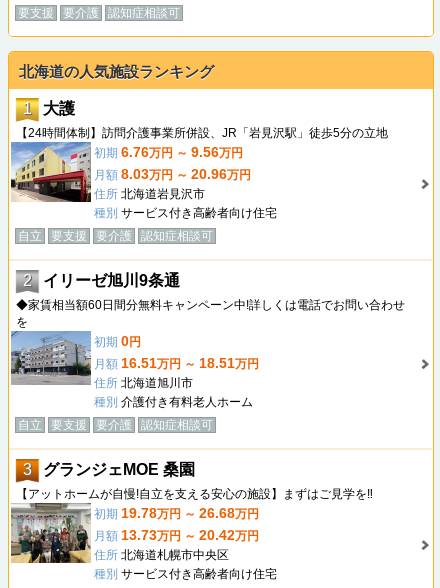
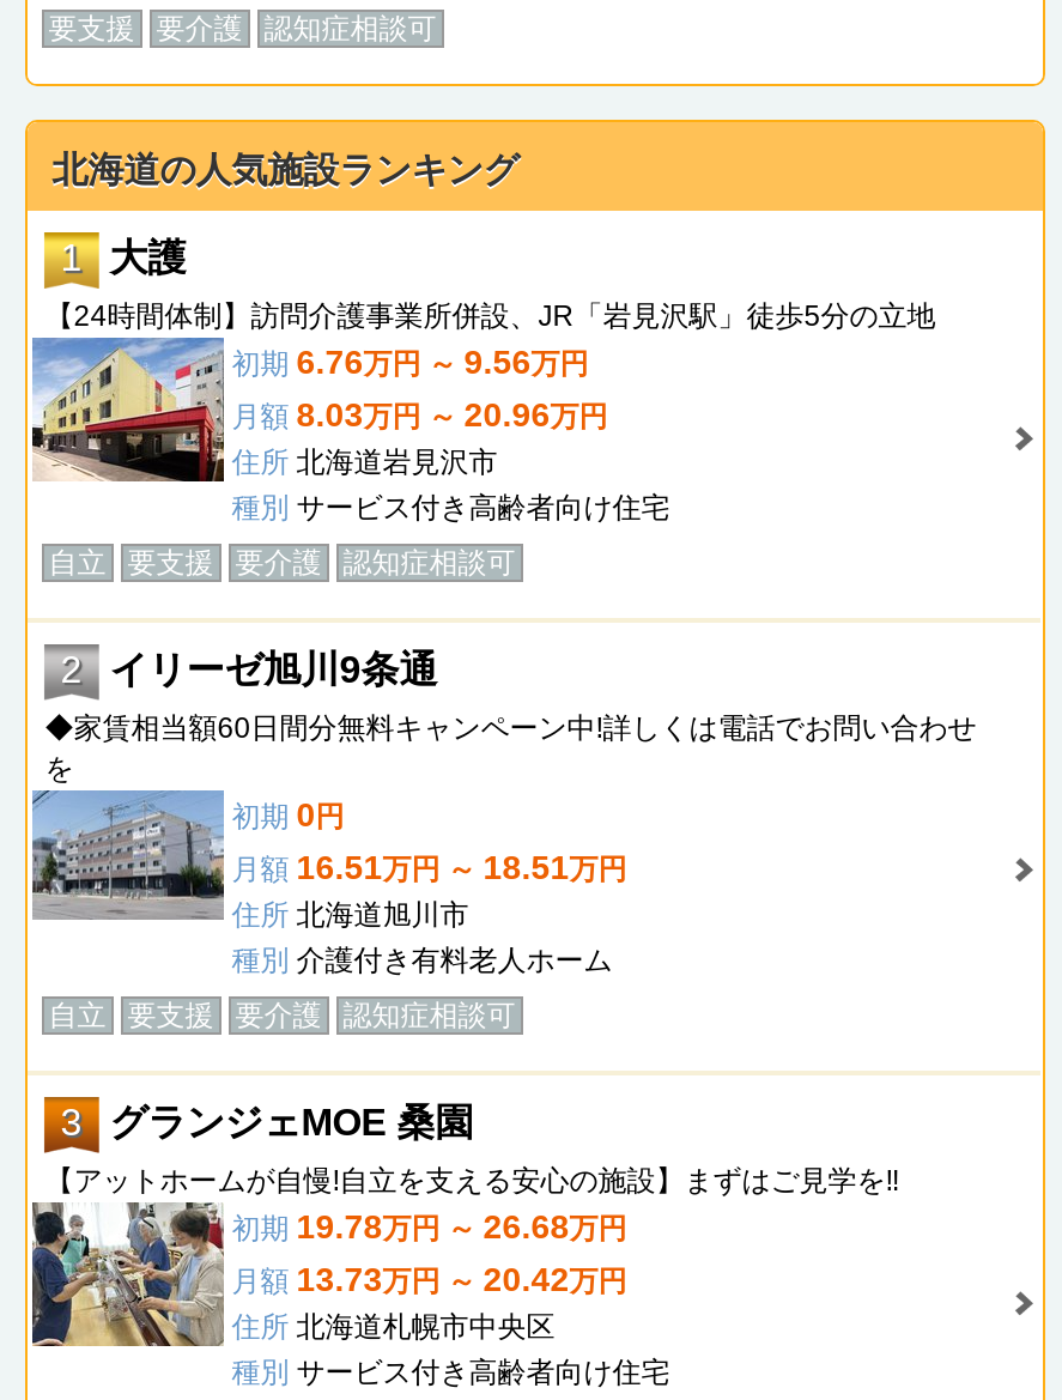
- [image]
+ [image]
